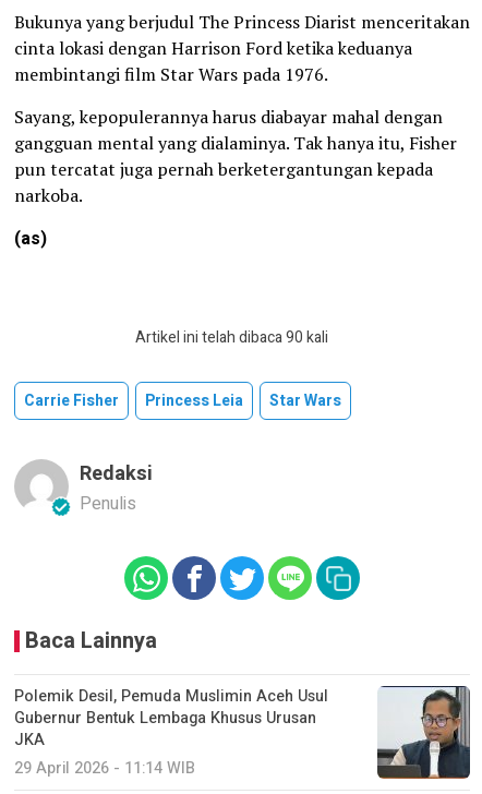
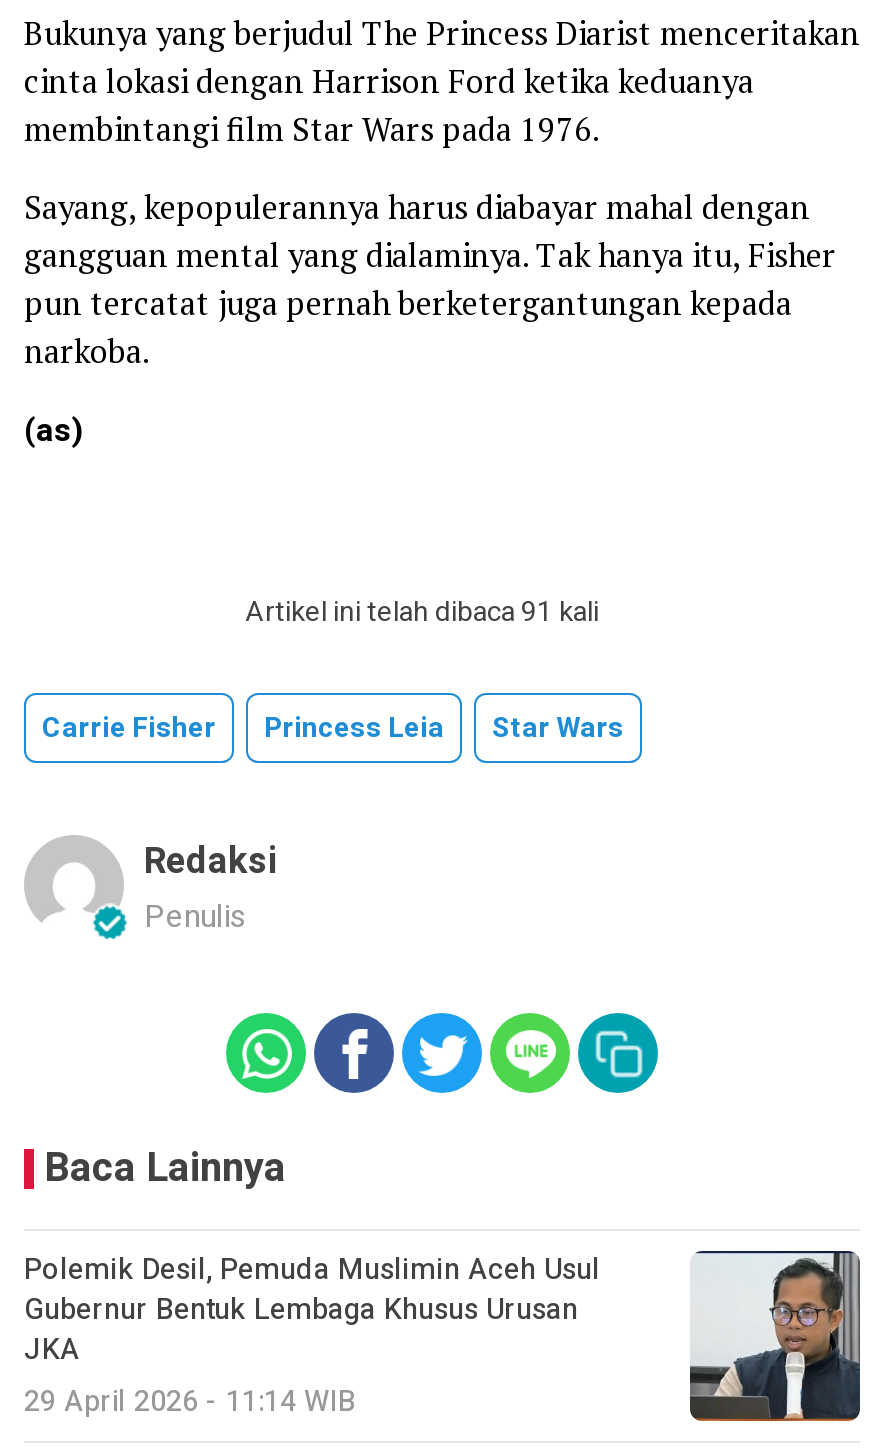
- Artikel ini telah dibaca 90 kali
+ Artikel ini telah dibaca 91 kali
